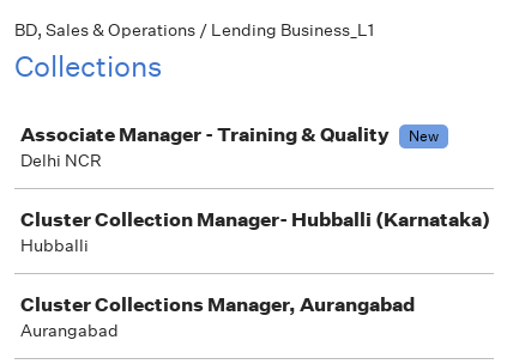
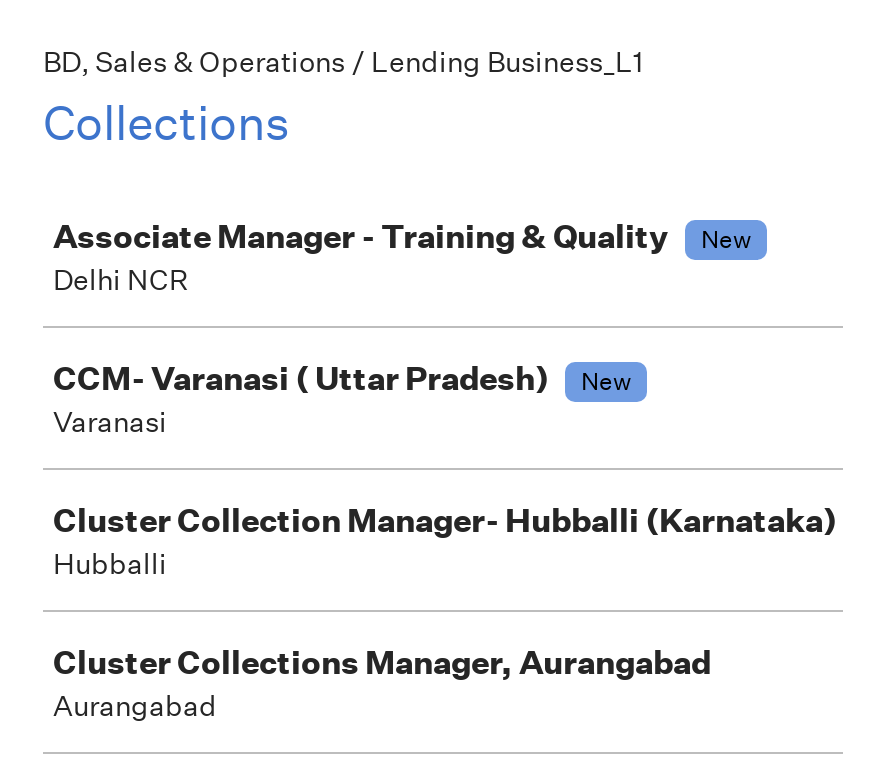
+ CCM- Varanasi ( Uttar Pradesh)
+ New
+ Varanasi
